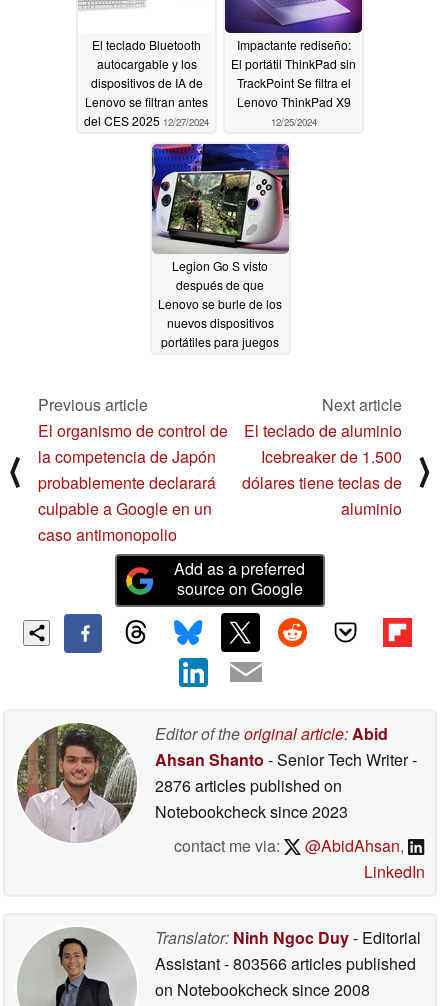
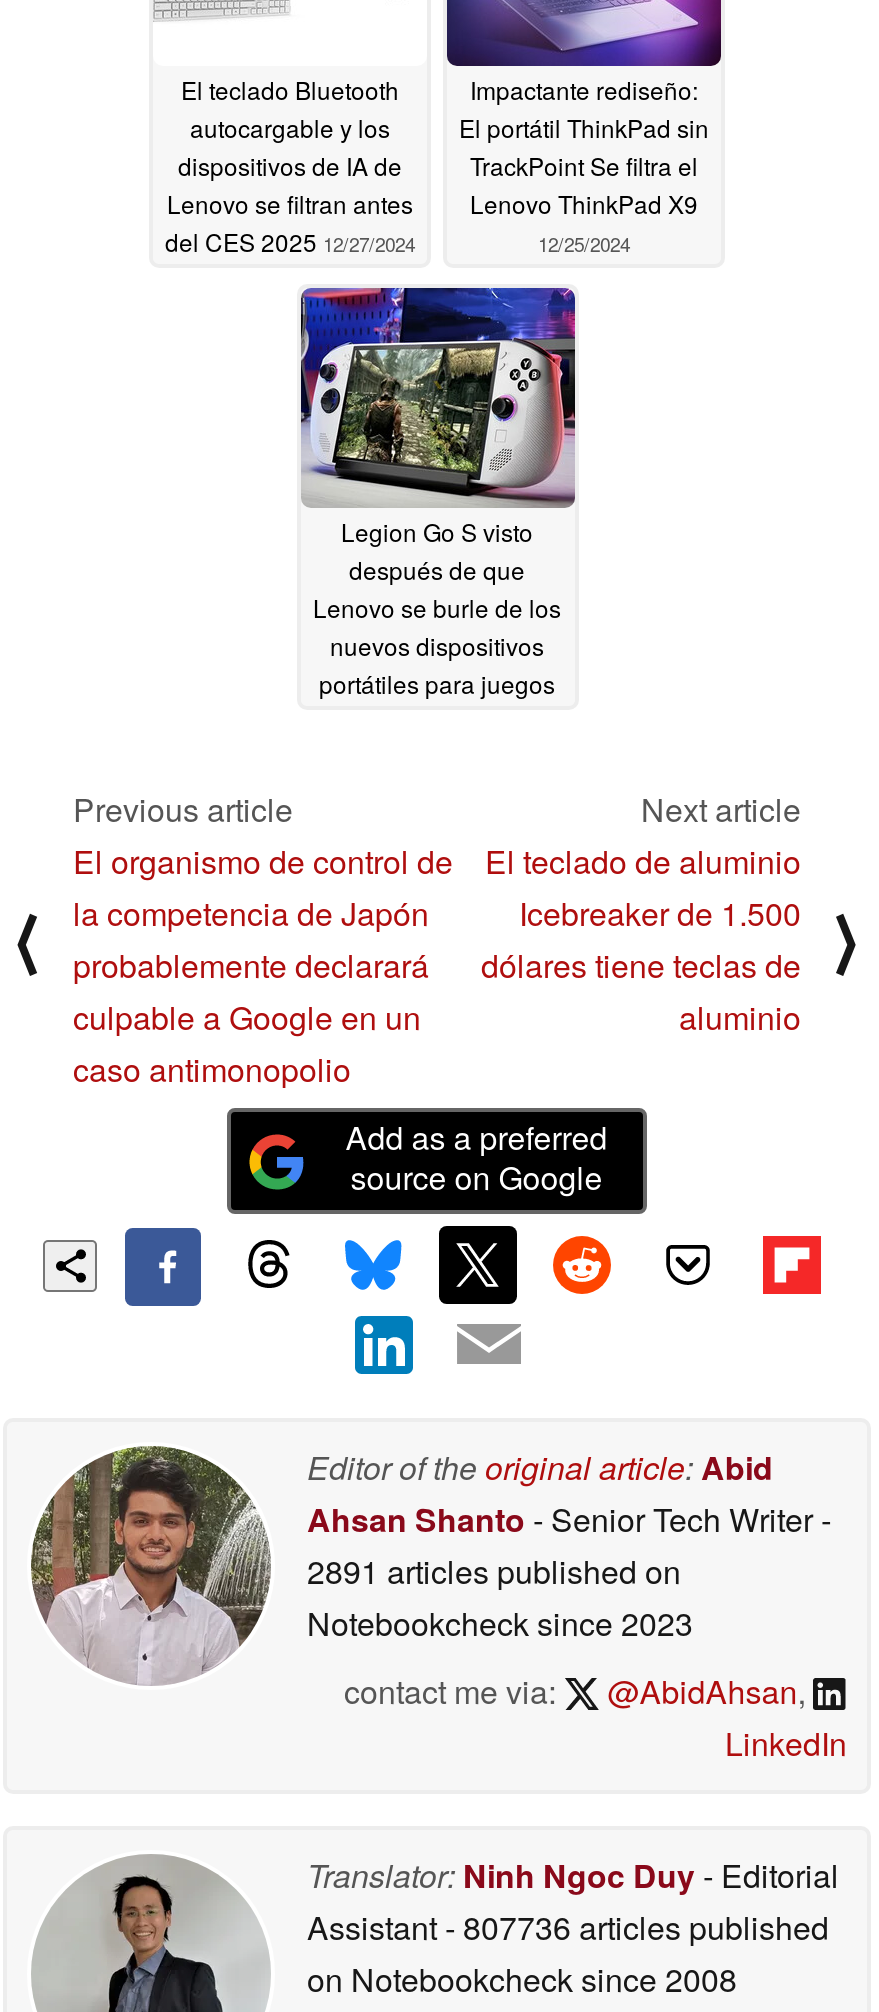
- 2876 articles published on
+ 2891 articles published on

- Assistant - 803566 articles published
+ Assistant - 807736 articles published
